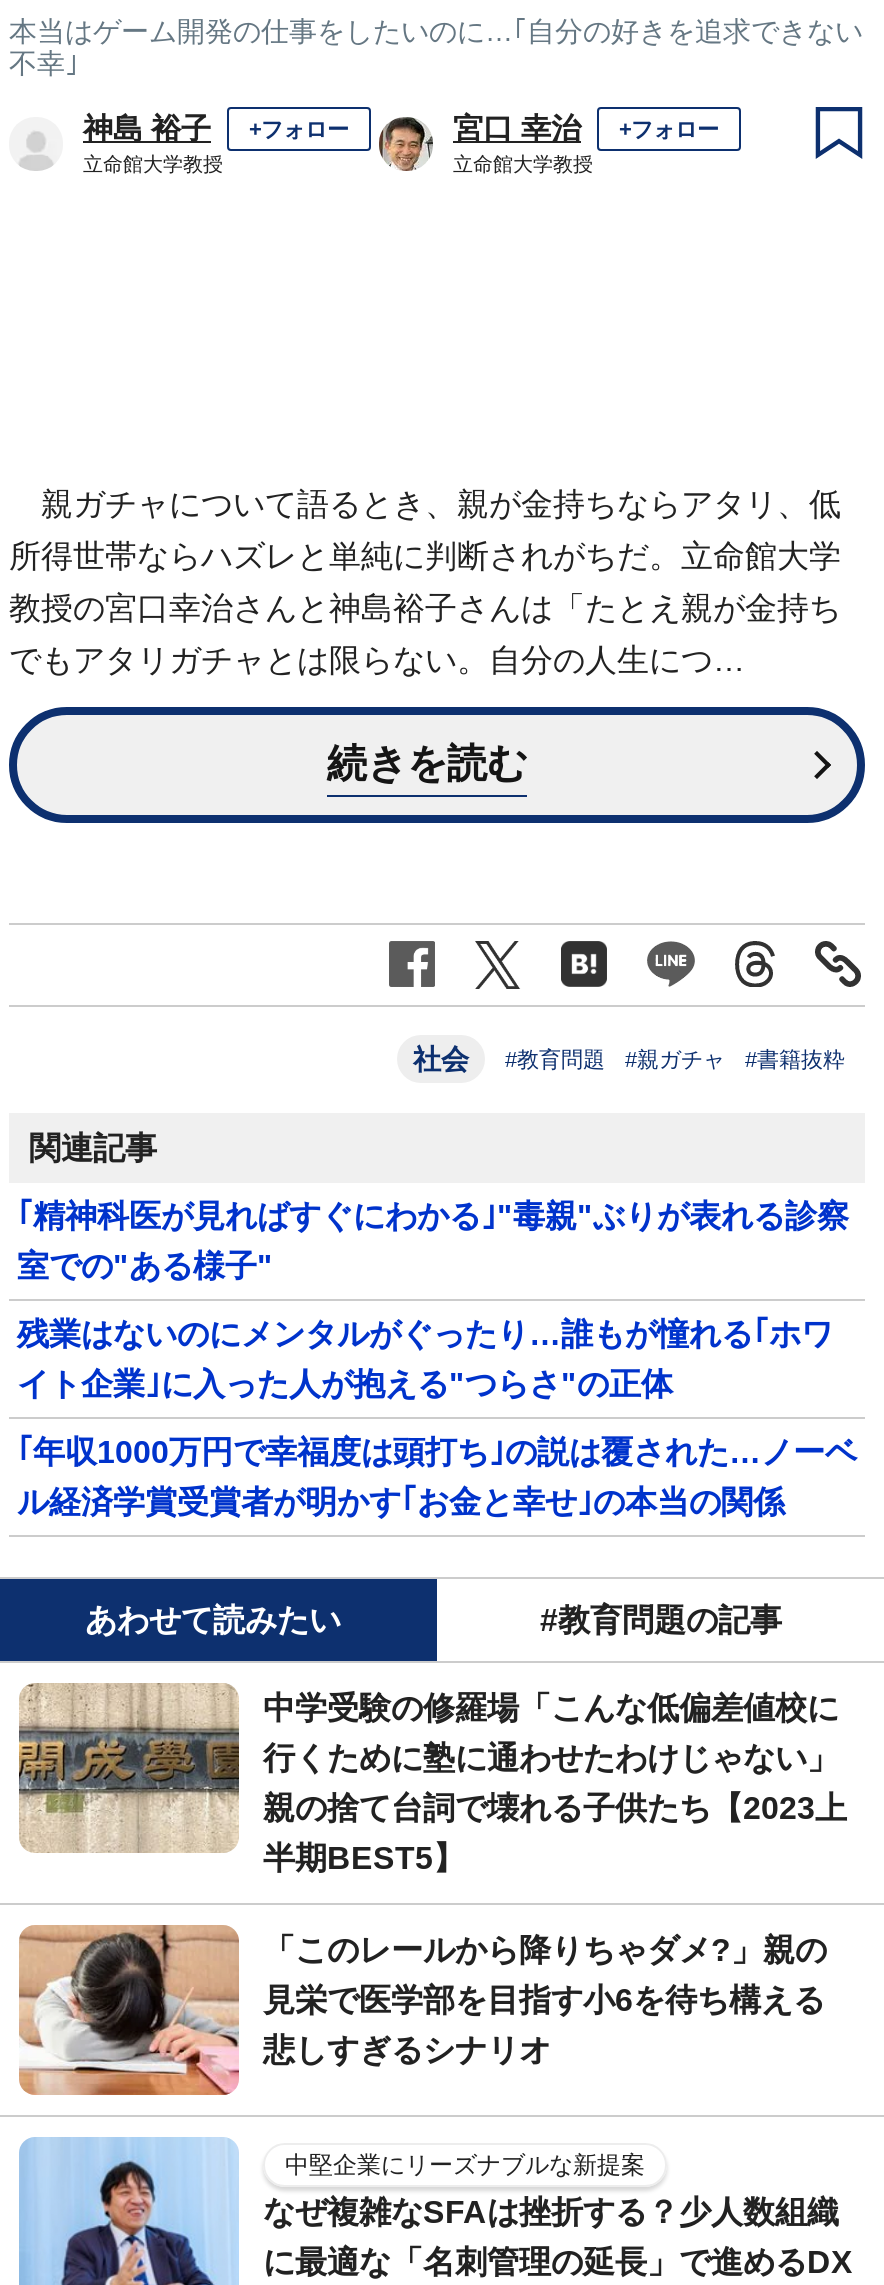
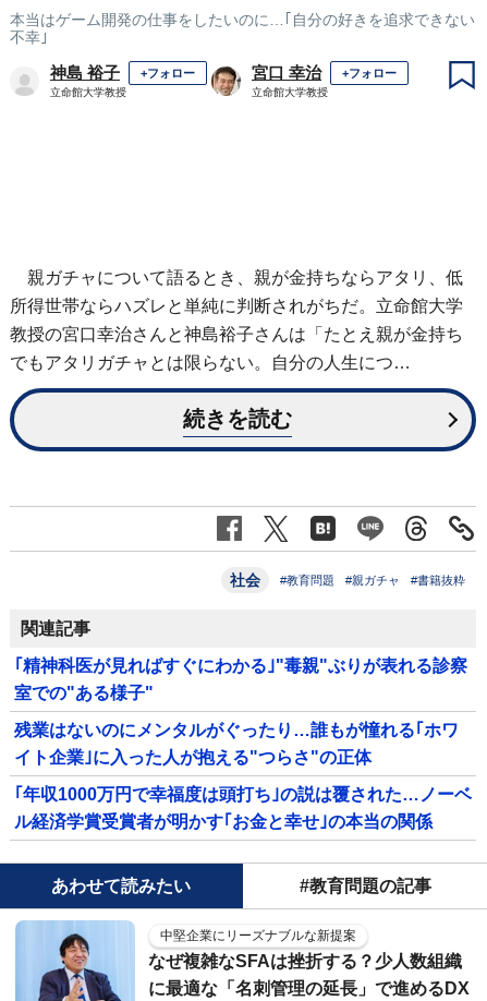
- [image]
- 中学受験の修羅場「こんな低偏差値校に
- 行くために塾に通わせたわけじゃない」
- 親の捨て台詞で壊れる子供たち【2023上
- 半期BEST5】
- 「このレールから降りちゃダメ?」親の
- 見栄で医学部を目指す小6を待ち構える
- 悲しすぎるシナリオ

- [image]
